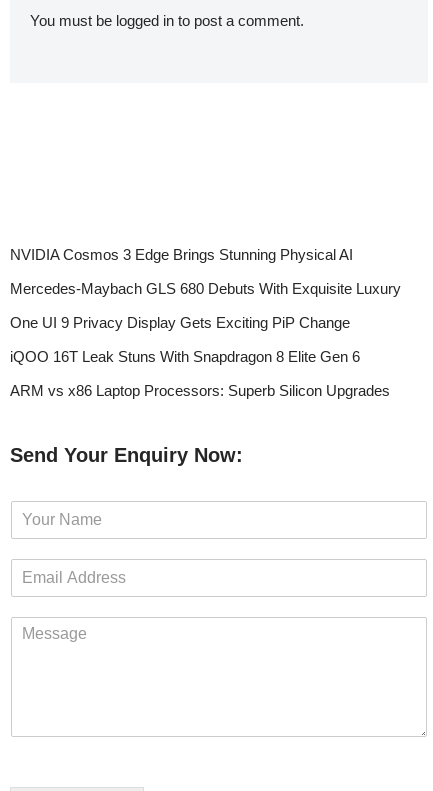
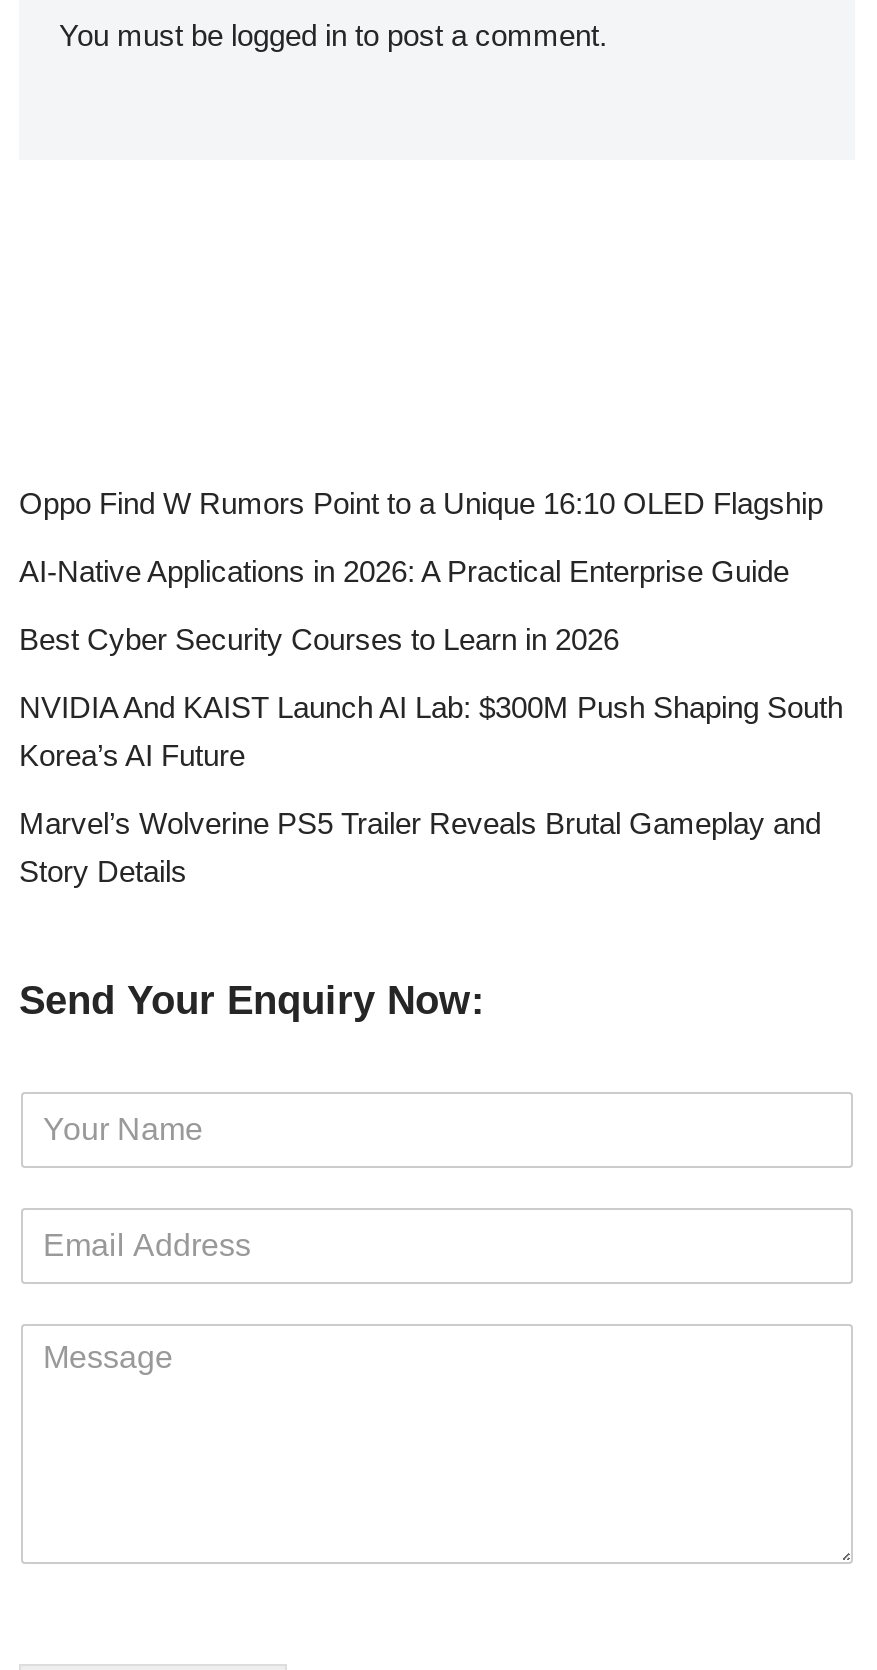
- NVIDIA Cosmos 3 Edge Brings Stunning Physical AI
+ Oppo Find W Rumors Point to a Unique 16:10 OLED Flagship

- Mercedes-Maybach GLS 680 Debuts With Exquisite Luxury
+ AI-Native Applications in 2026: A Practical Enterprise Guide

- One UI 9 Privacy Display Gets Exciting PiP Change
+ Best Cyber Security Courses to Learn in 2026

- iQOO 16T Leak Stuns With Snapdragon 8 Elite Gen 6
+ NVIDIA And KAIST Launch AI Lab: $300M Push Shaping South
+ Korea’s AI Future

- ARM vs x86 Laptop Processors: Superb Silicon Upgrades
+ Marvel’s Wolverine PS5 Trailer Reveals Brutal Gameplay and
+ Story Details
